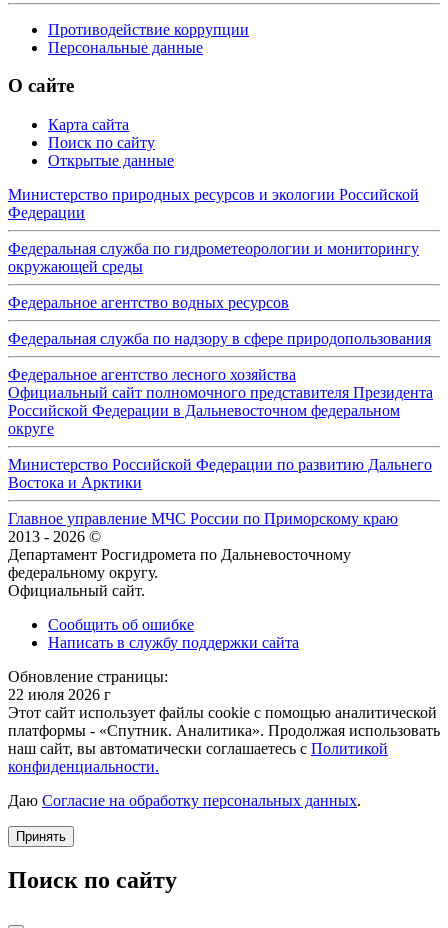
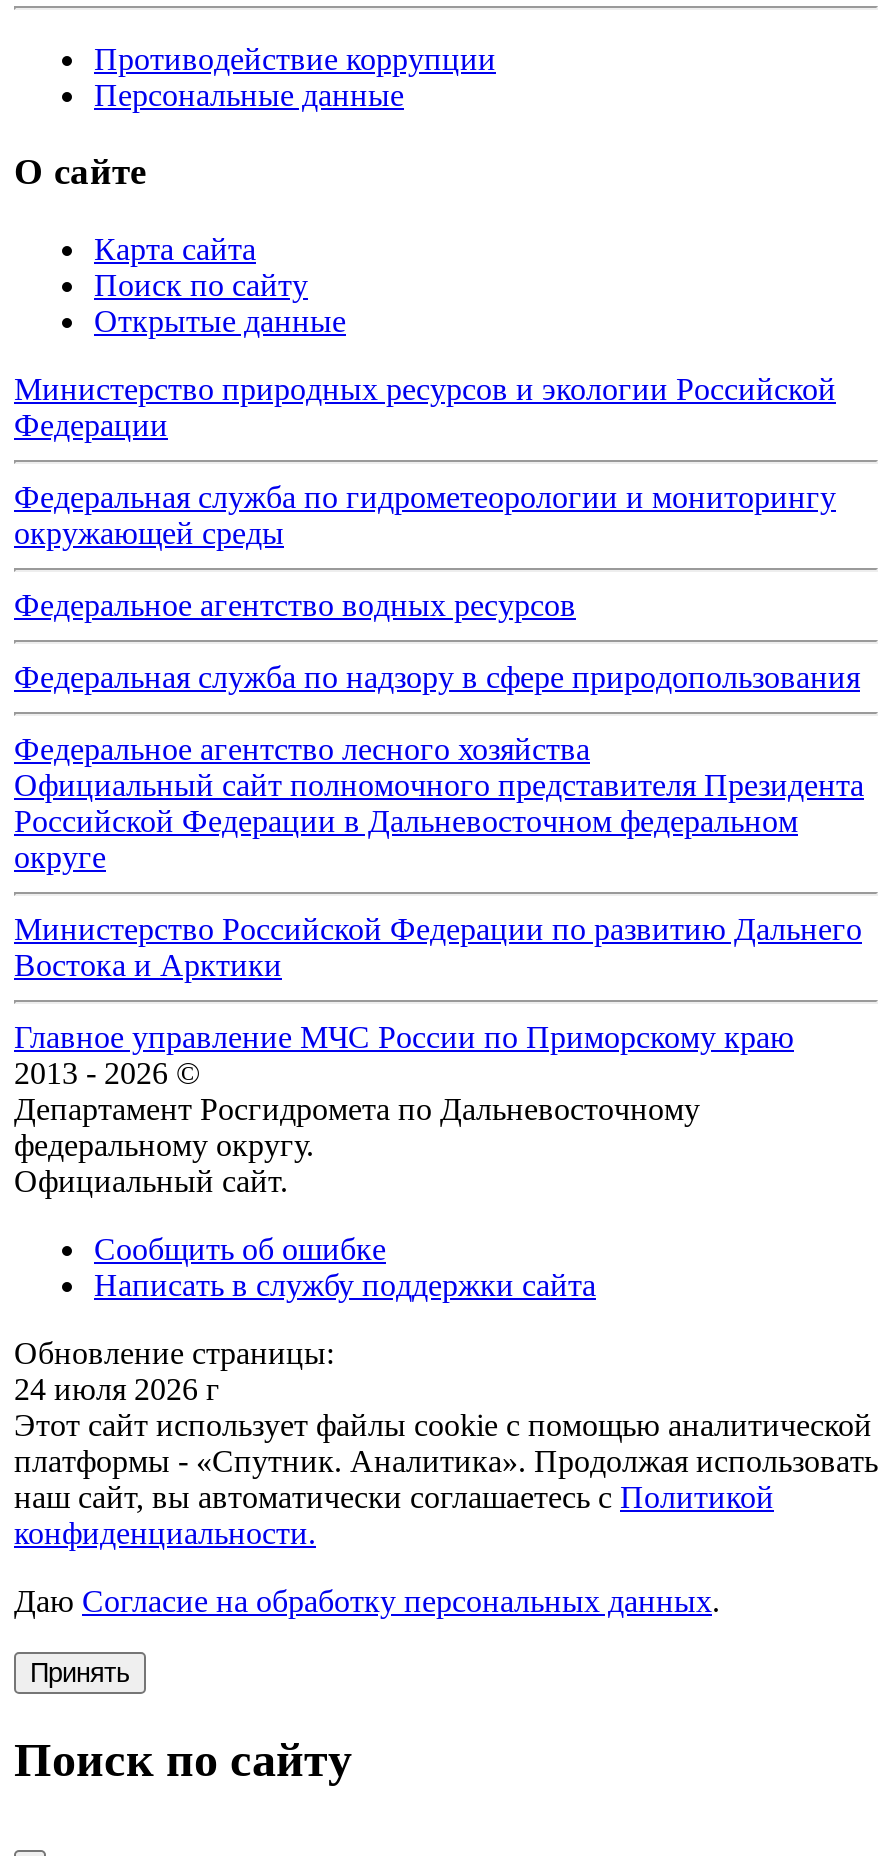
- 22 июля 2026 г
+ 24 июля 2026 г
